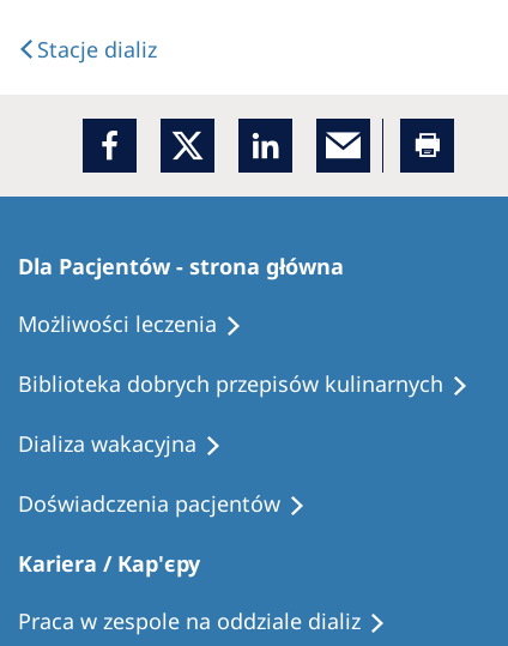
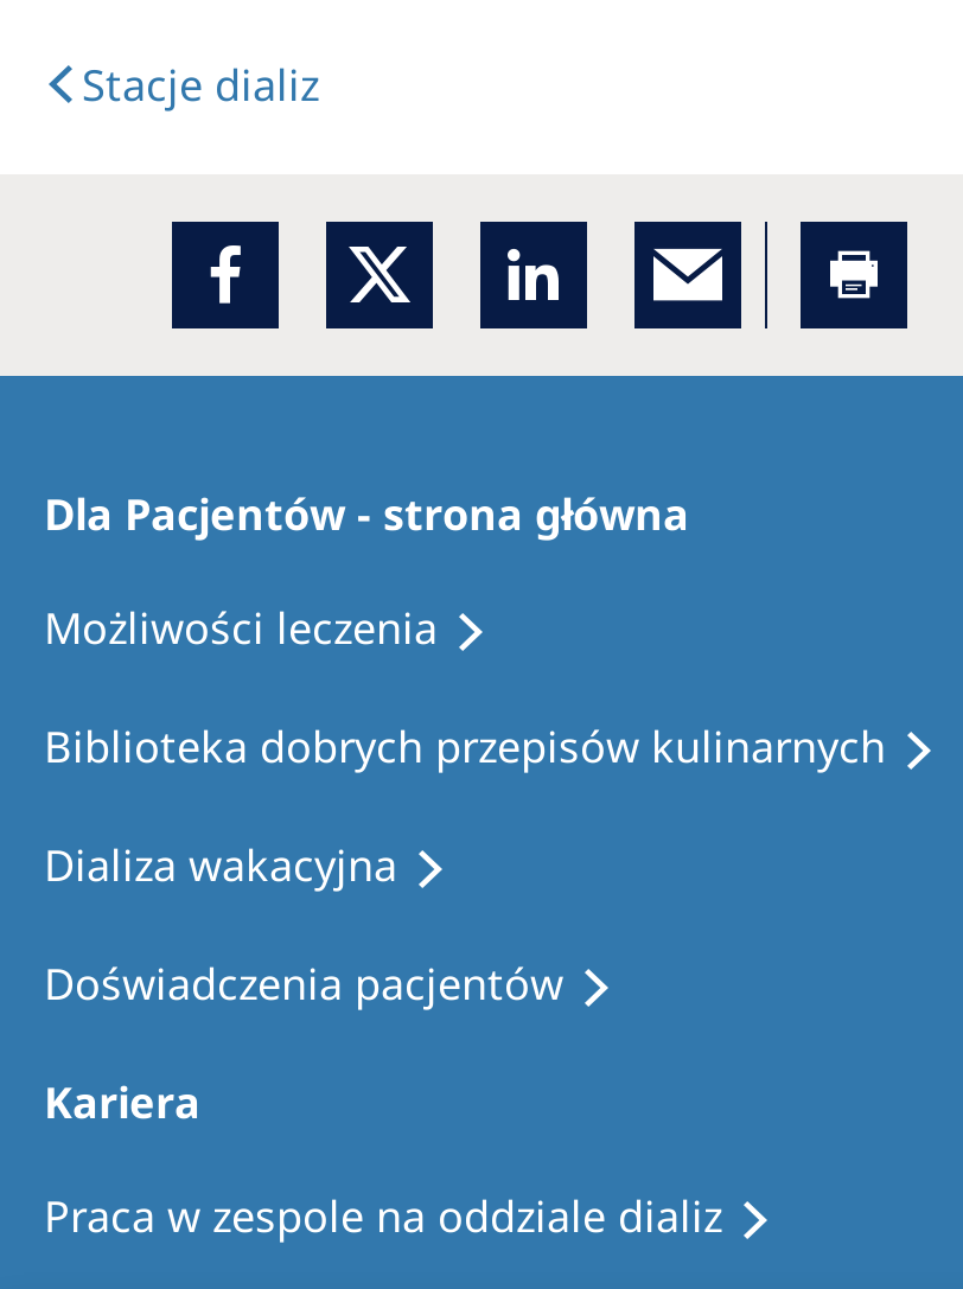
- Kariera / Кар'єру
+ Kariera
